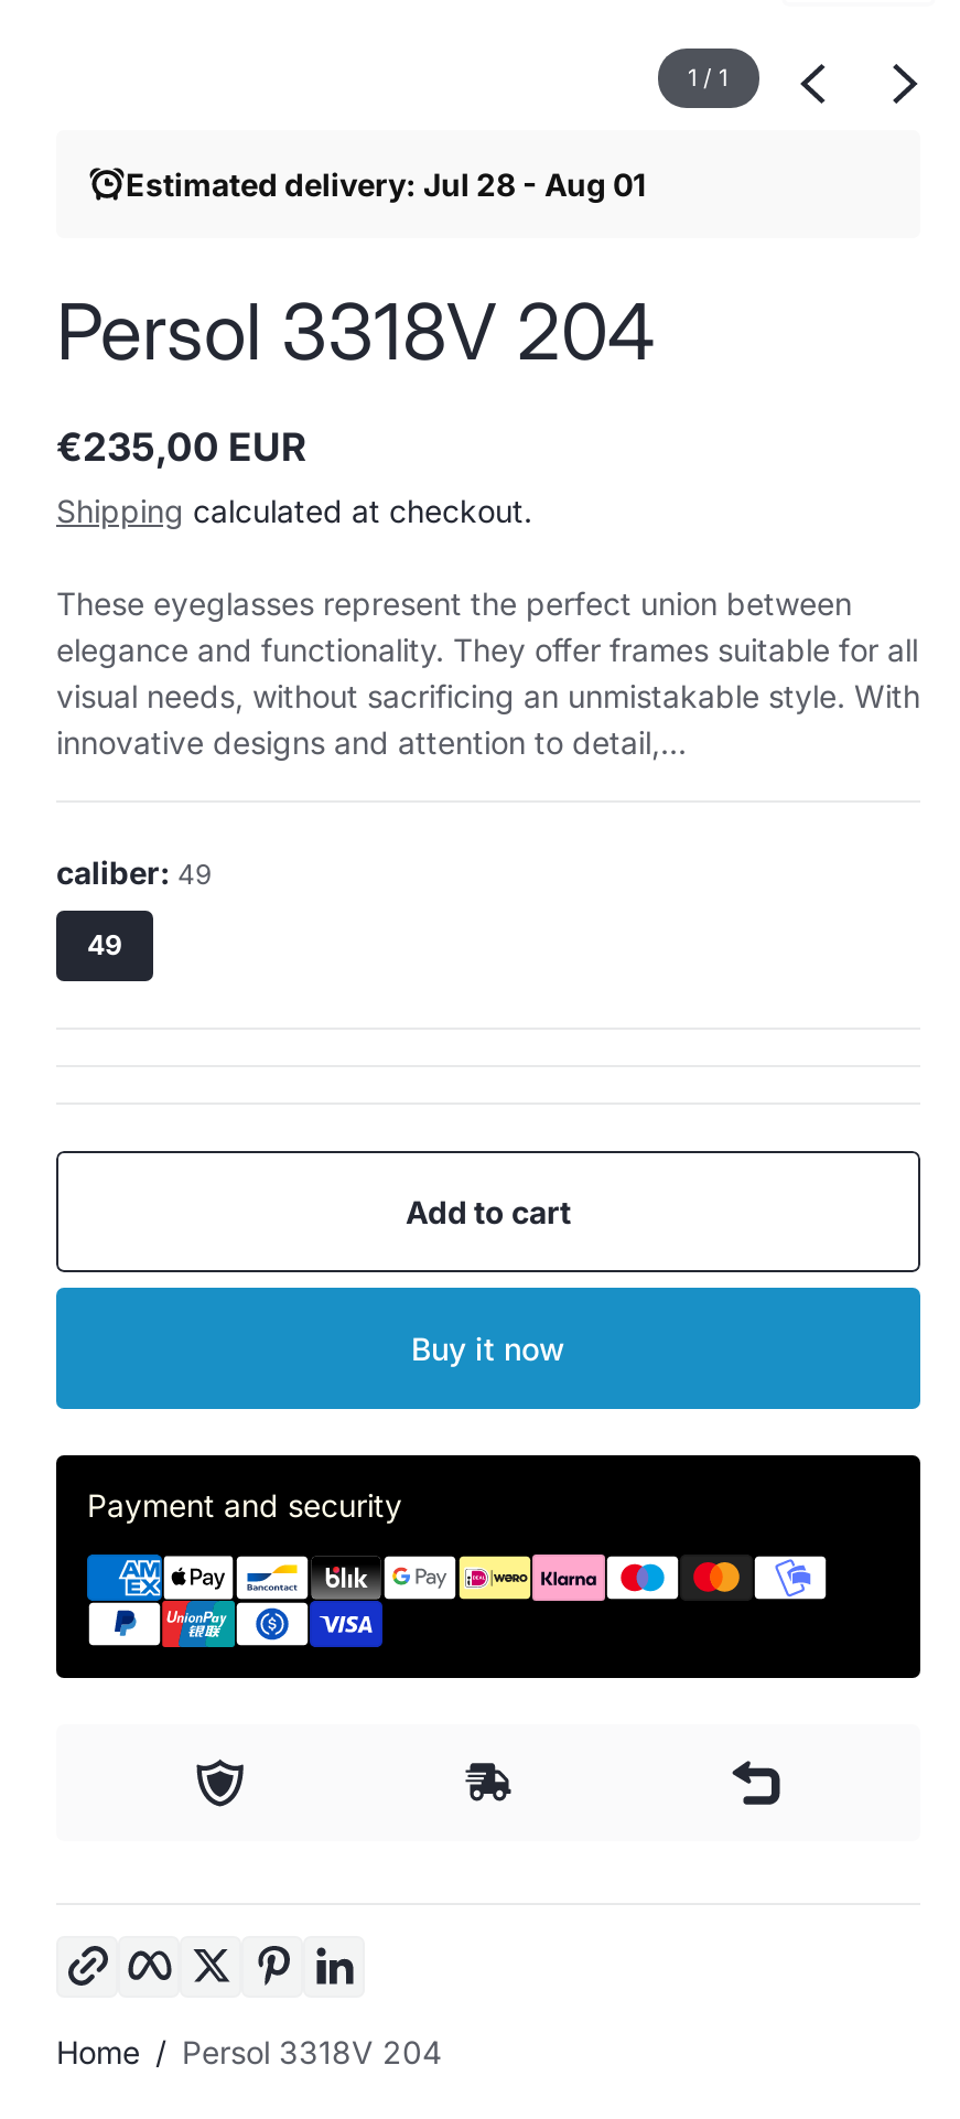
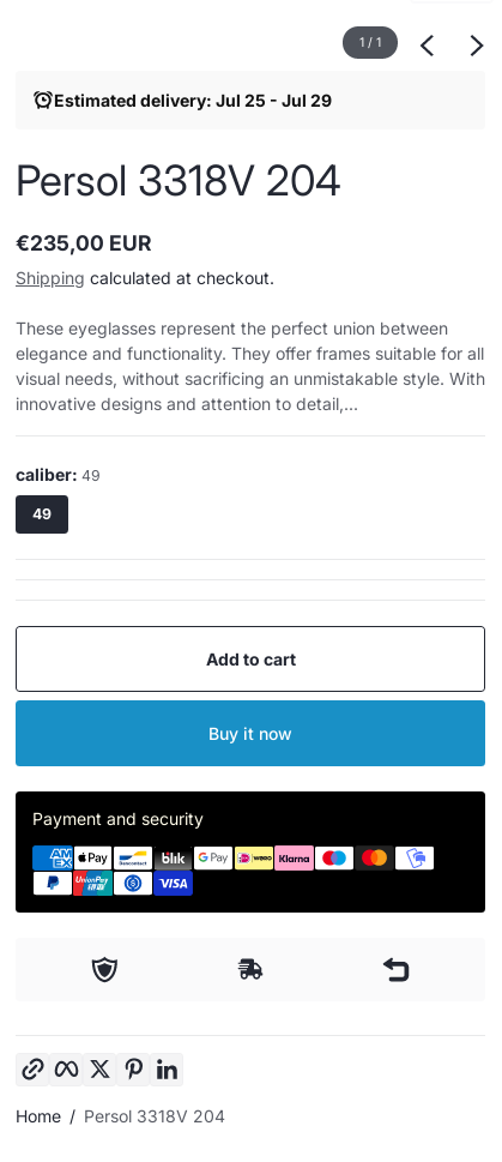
- Estimated delivery: Jul 28 - Aug 01
+ Estimated delivery: Jul 25 - Jul 29
